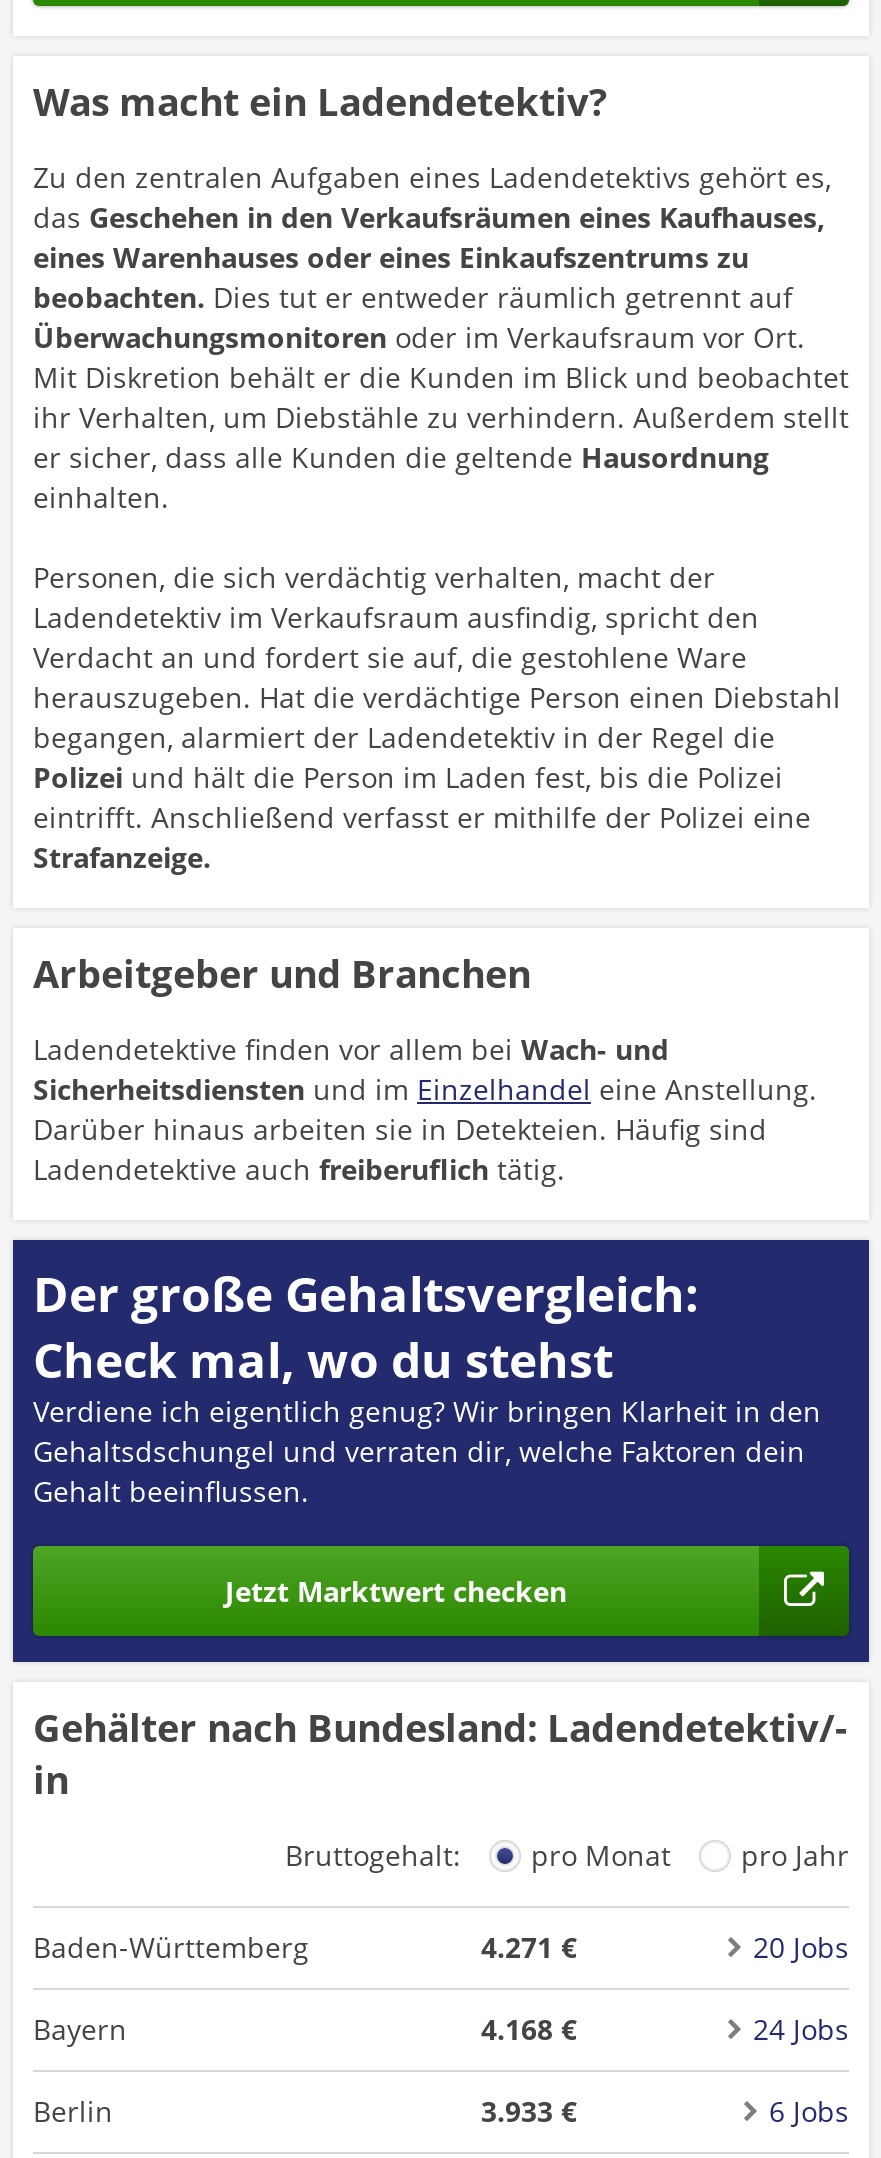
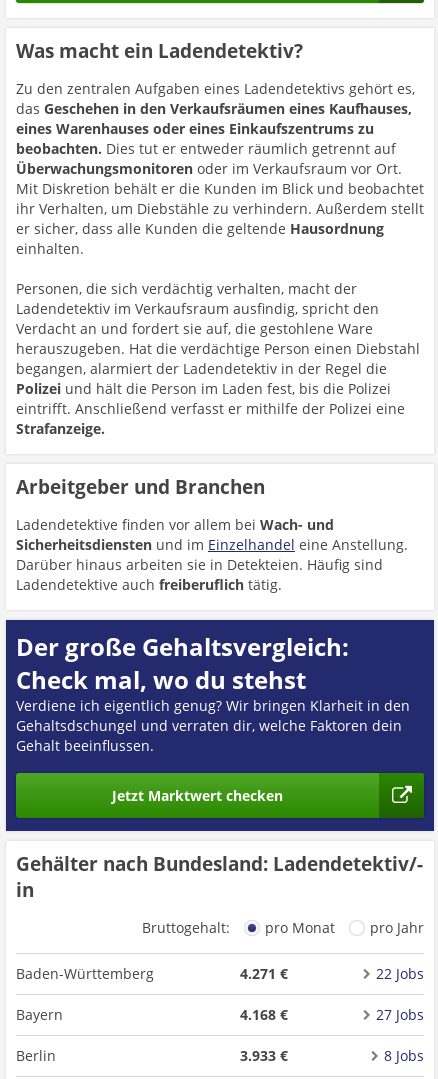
- 20 Jobs
+ 22 Jobs

- 24 Jobs
+ 27 Jobs

- 6 Jobs
+ 8 Jobs
